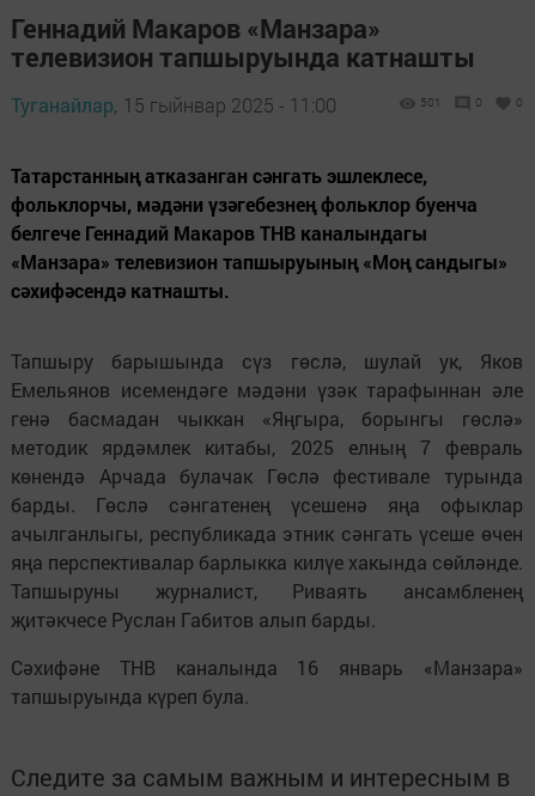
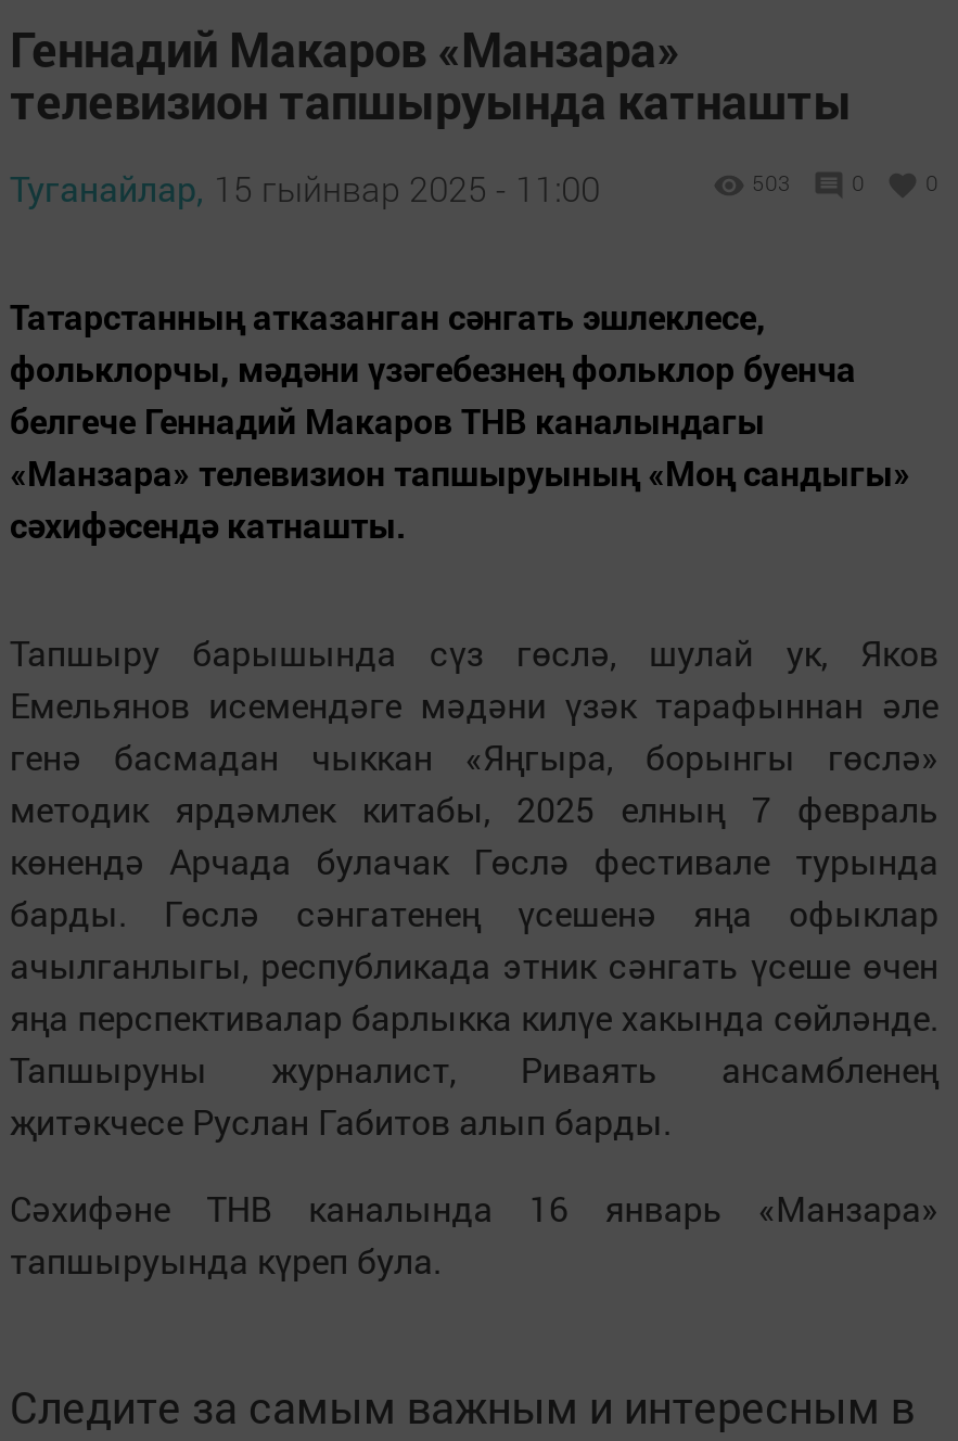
- 501
+ 503
